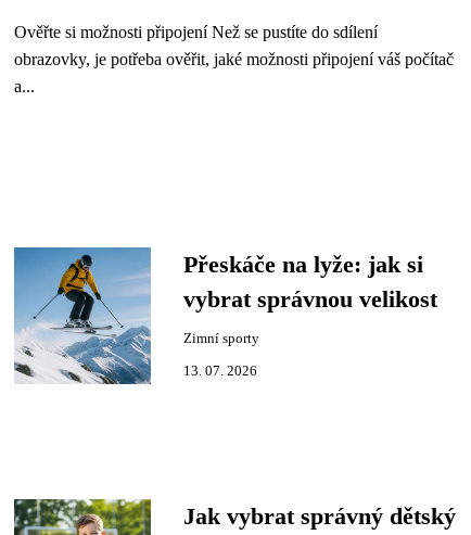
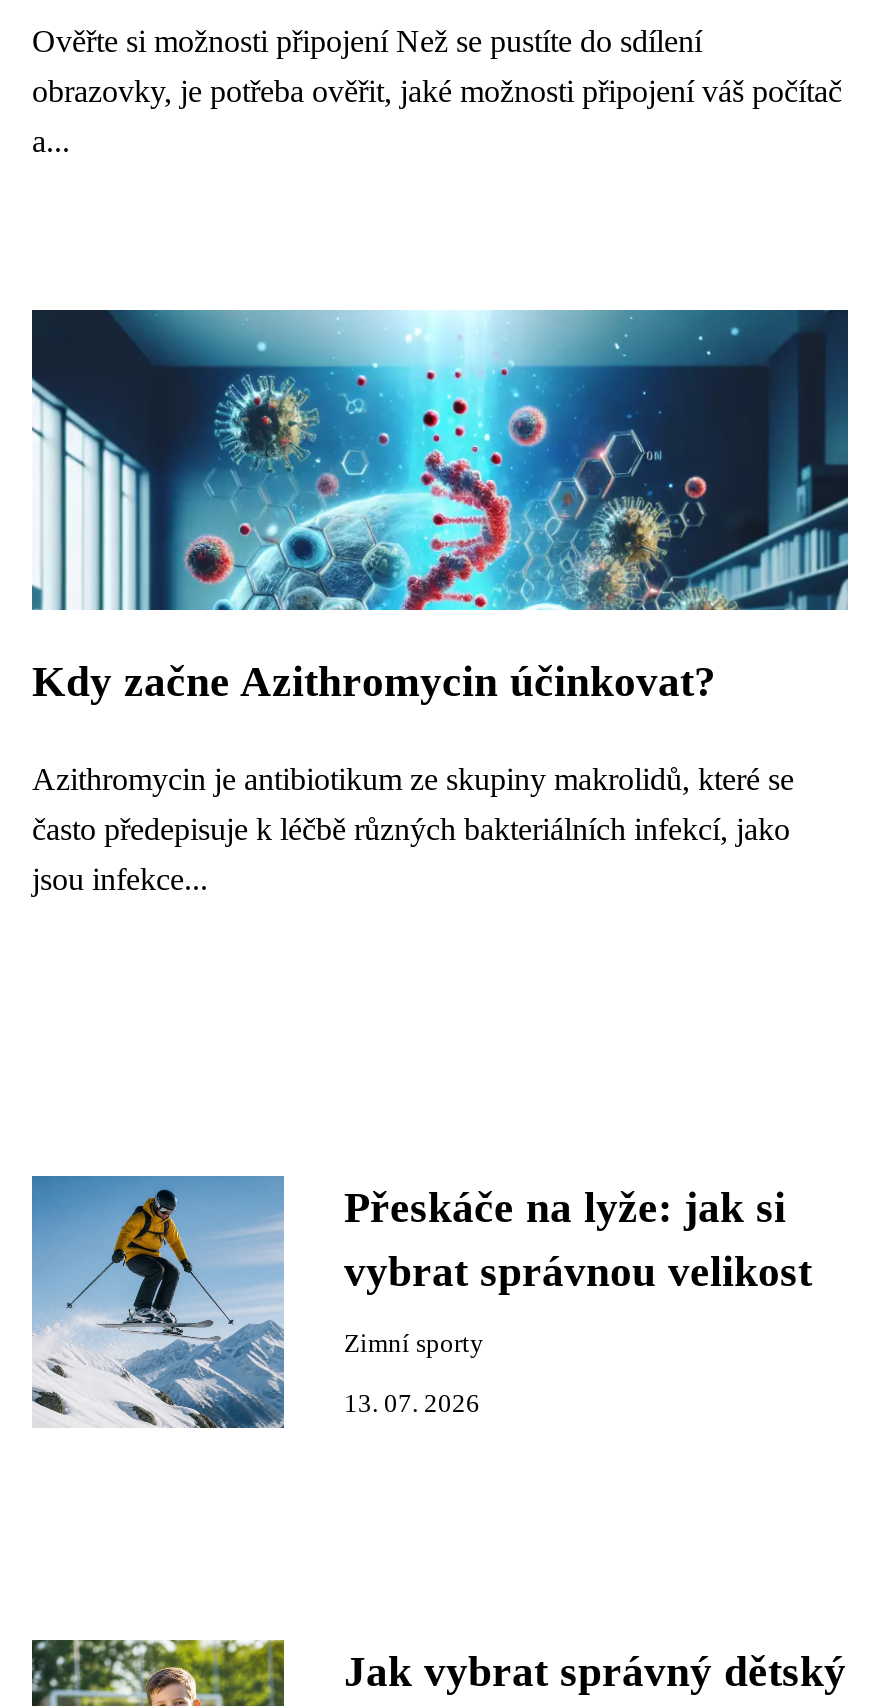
+ [image]
+ Kdy začne Azithromycin účinkovat?
+ Azithromycin je antibiotikum ze skupiny makrolidů, které se
+ často předepisuje k léčbě různých bakteriálních infekcí, jako
+ jsou infekce...
